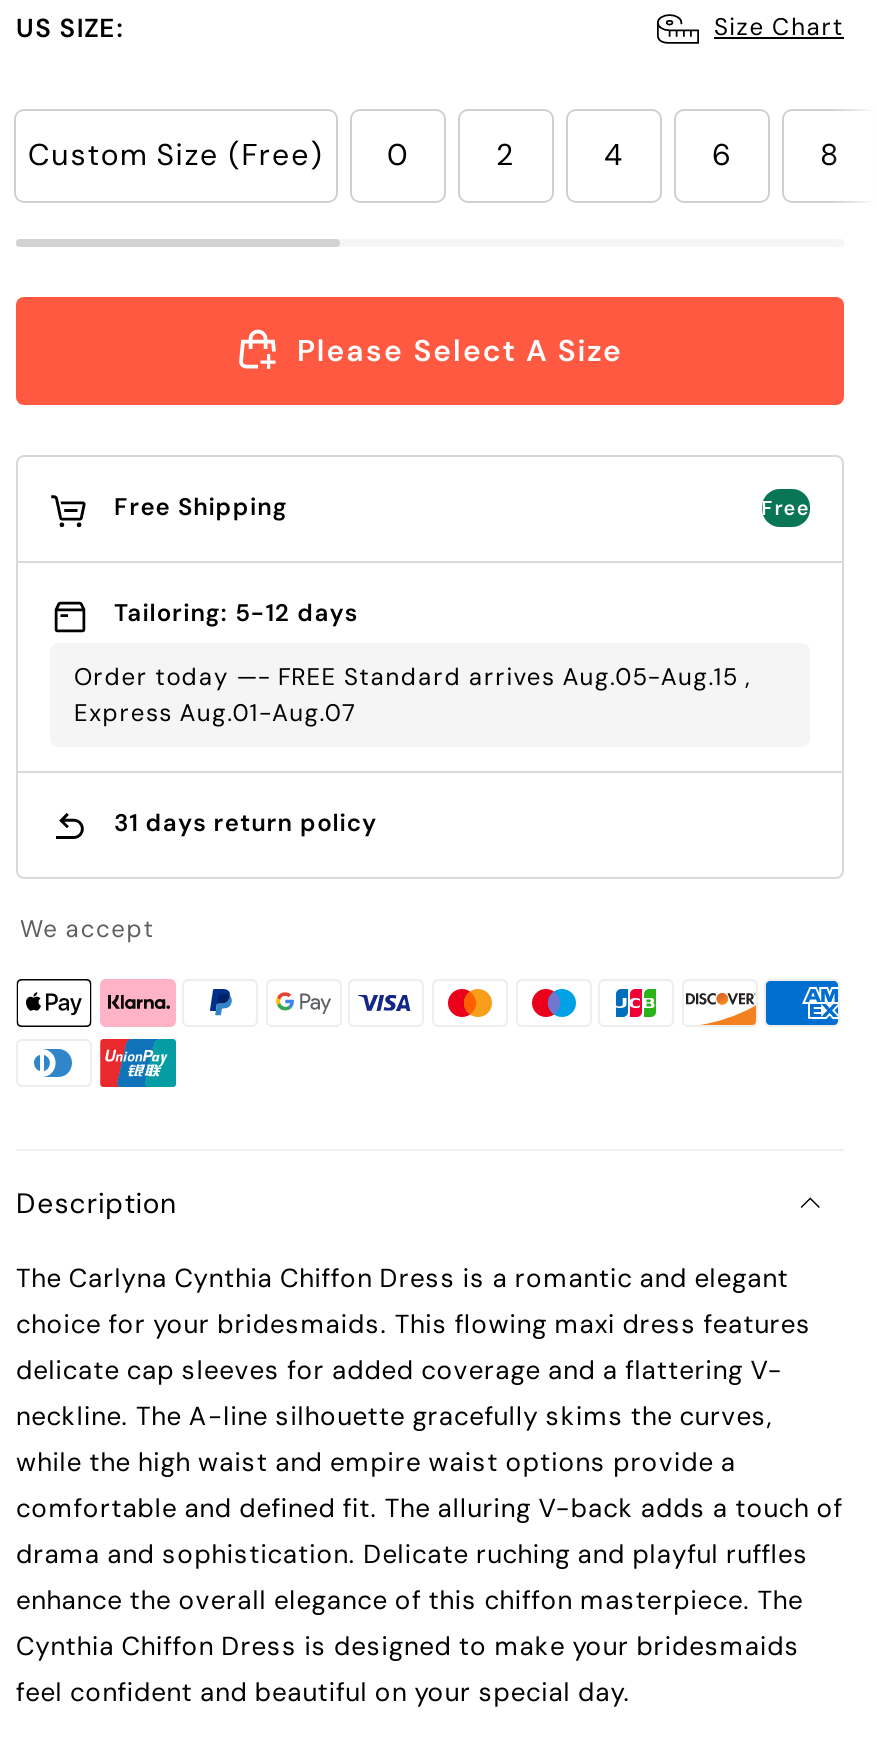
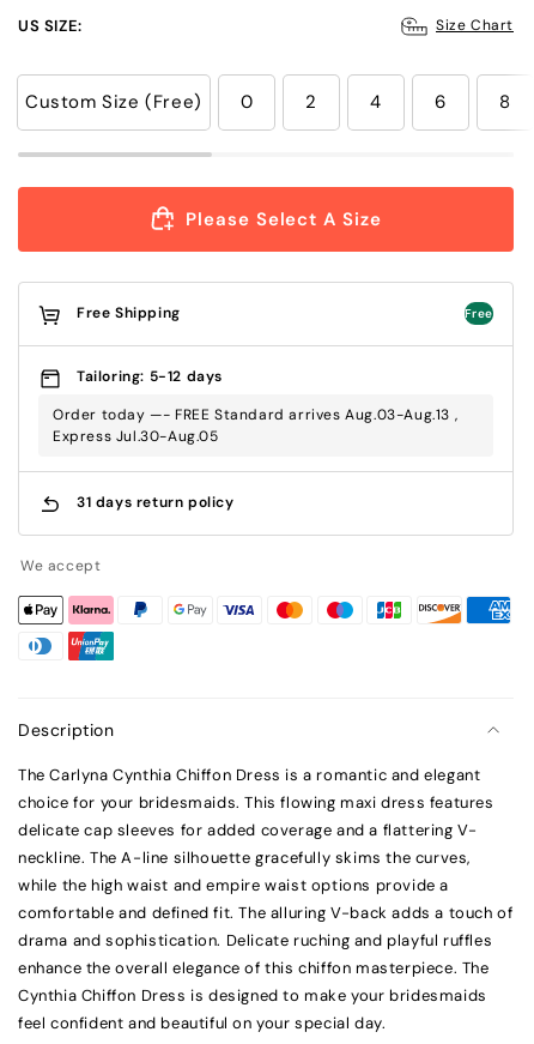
- Order today —- FREE Standard arrives Aug.05-Aug.15 ,
+ Order today —- FREE Standard arrives Aug.03-Aug.13 ,

- Express Aug.01-Aug.07
+ Express Jul.30-Aug.05
